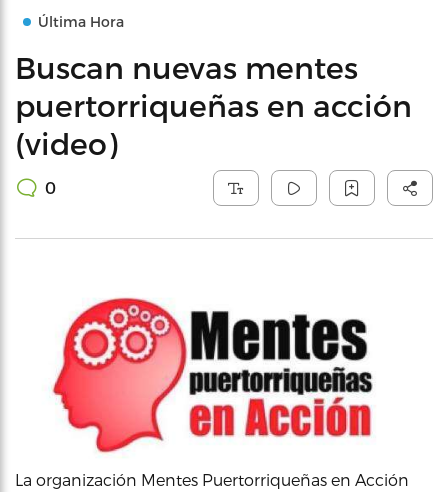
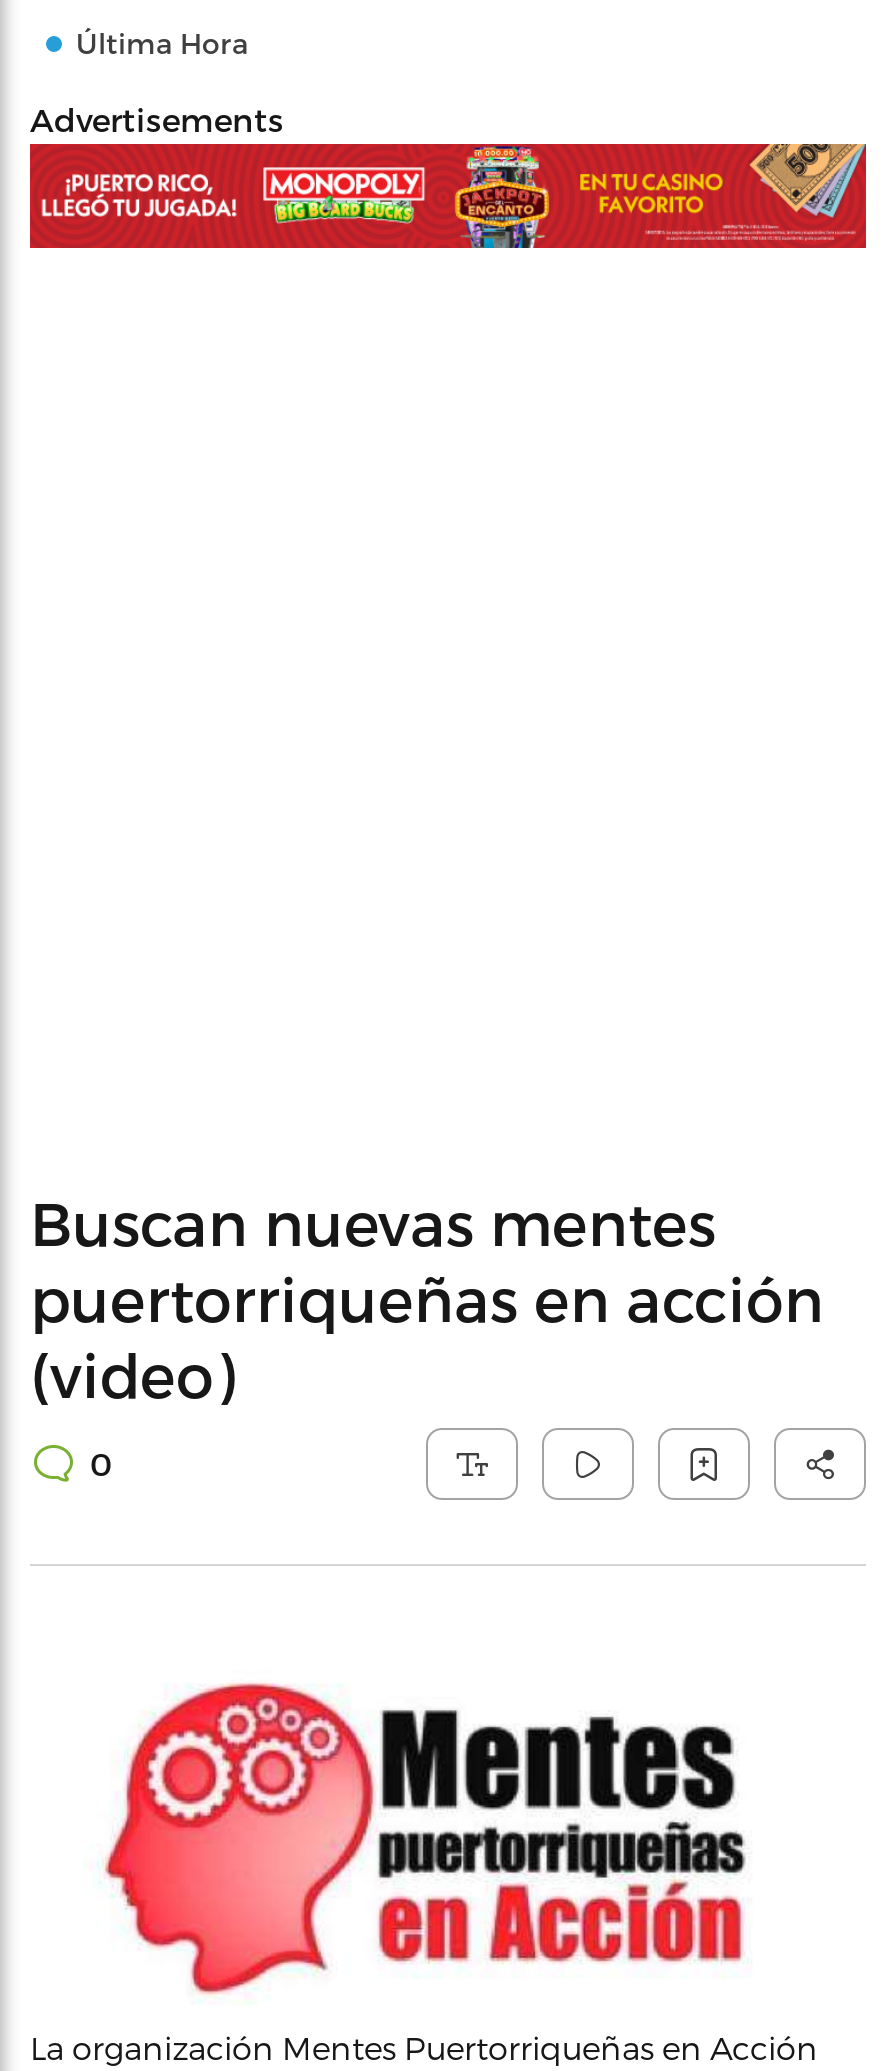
+ [image]

+ Advertisements
